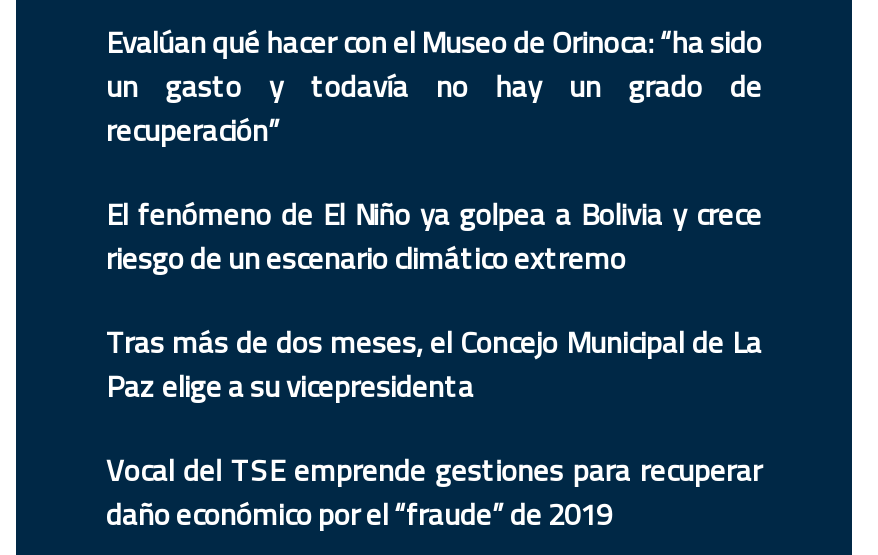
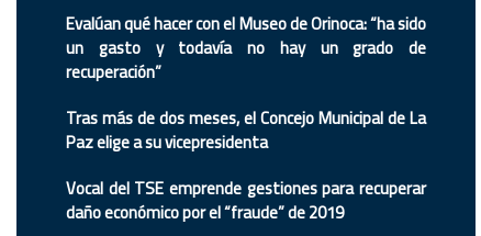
- El fenómeno de El Niño ya golpea a Bolivia y crece
- riesgo de un escenario climático extremo
